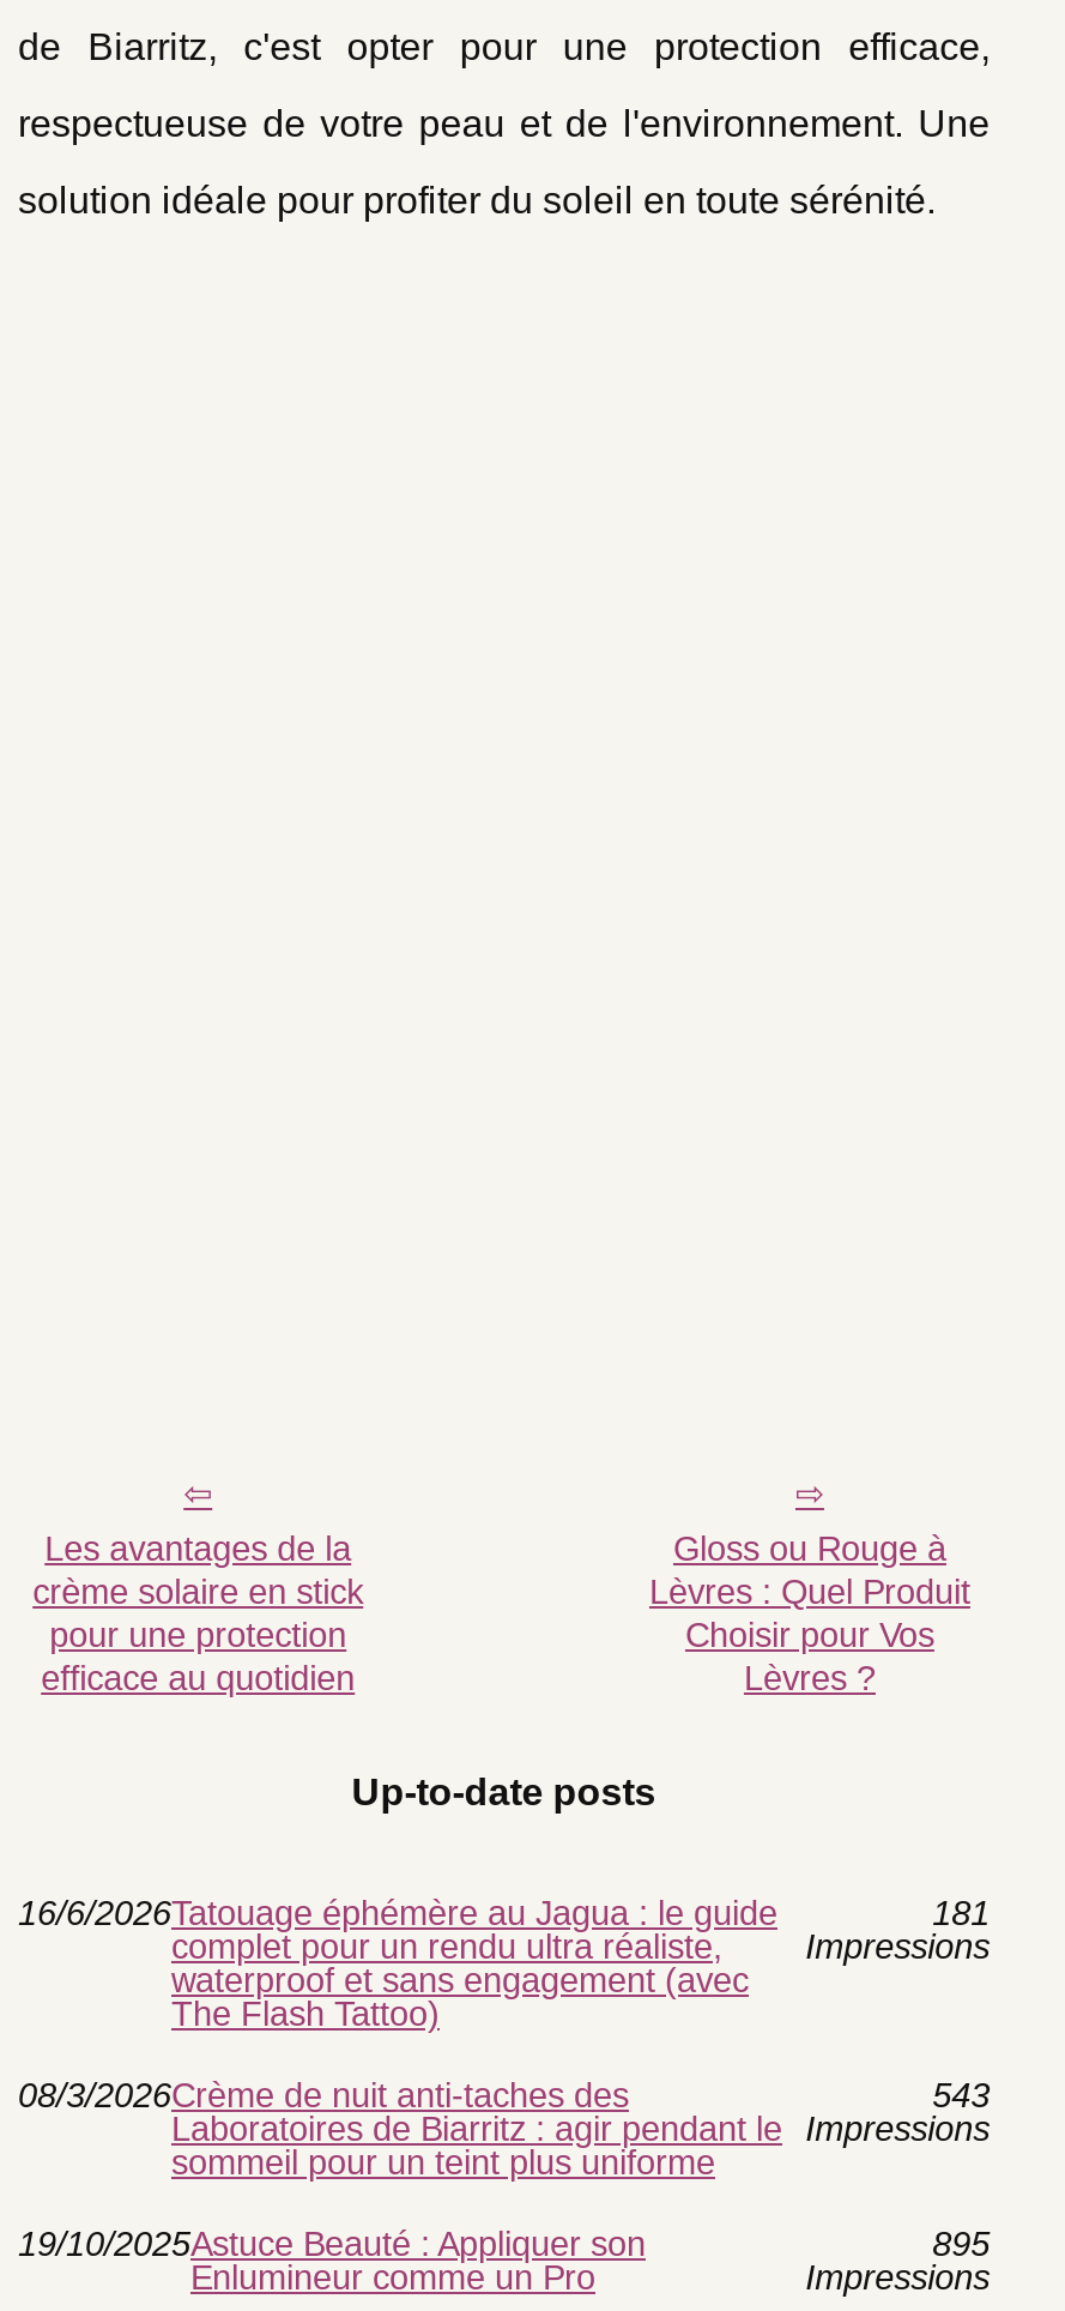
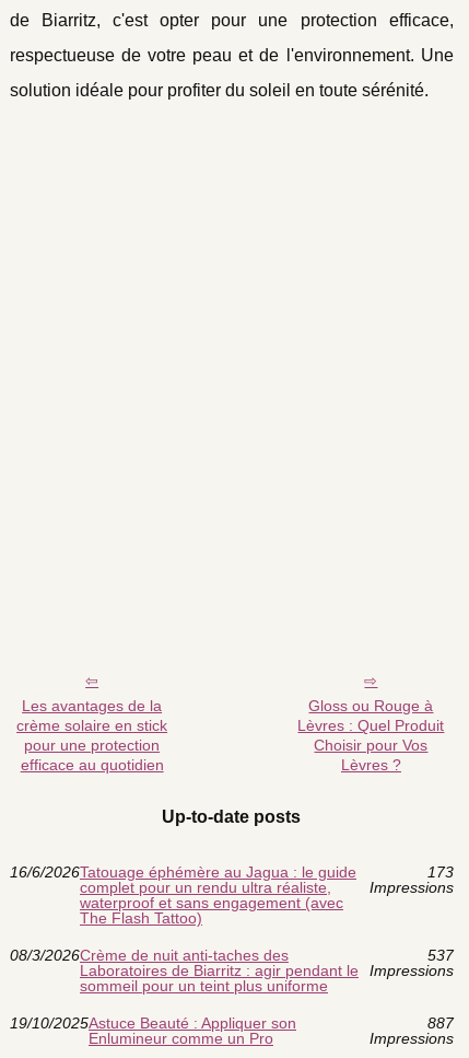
- 181
+ 173

- 543
+ 537

- 895
+ 887
